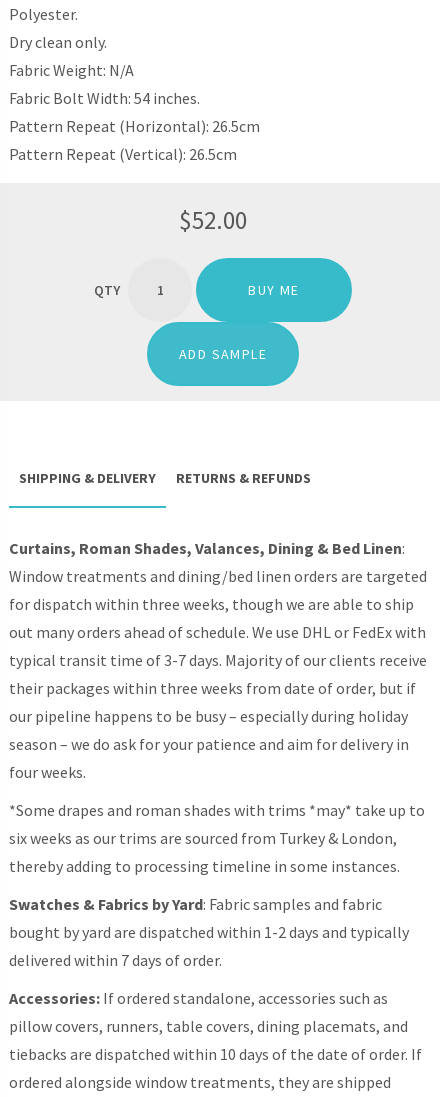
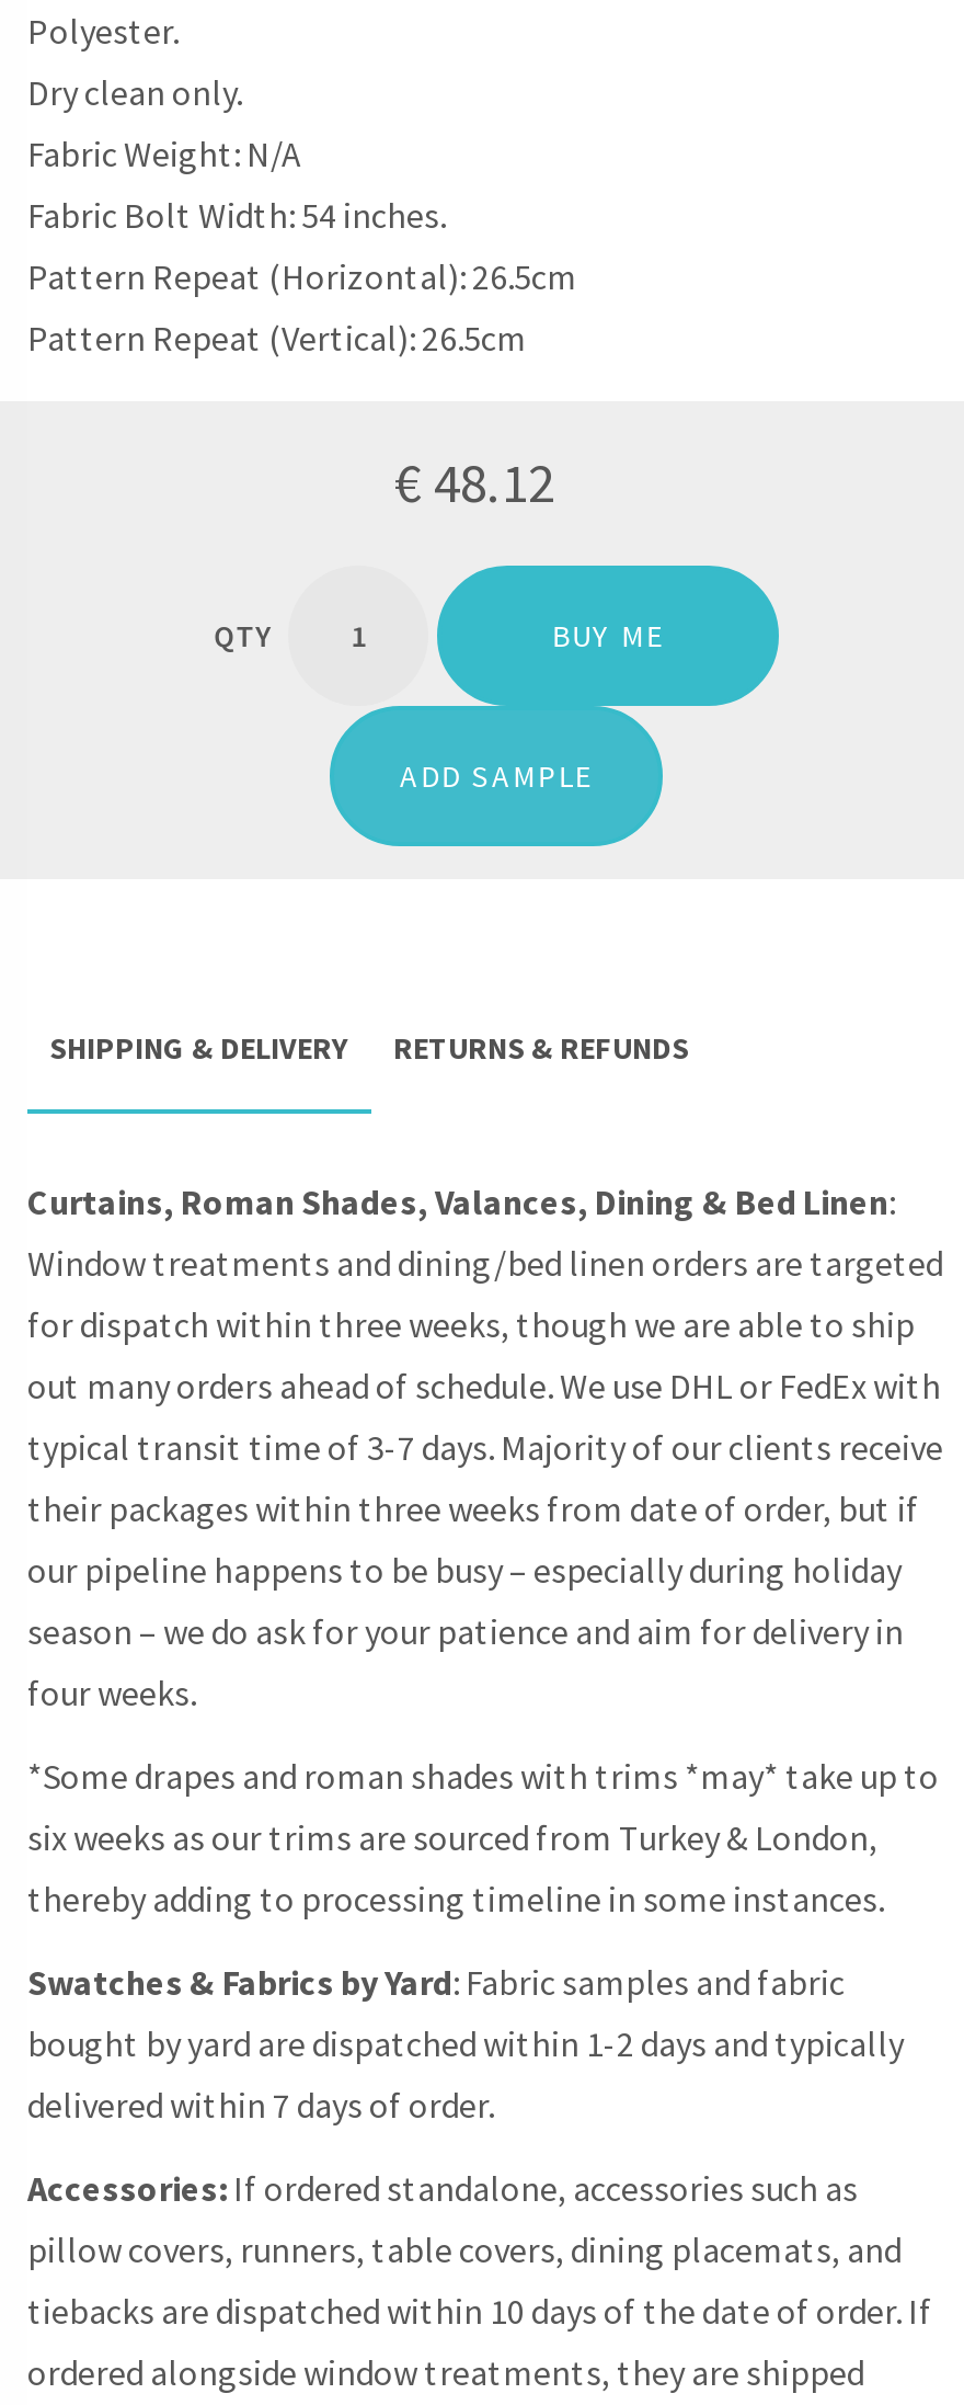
- $52.00
+ €48.12
